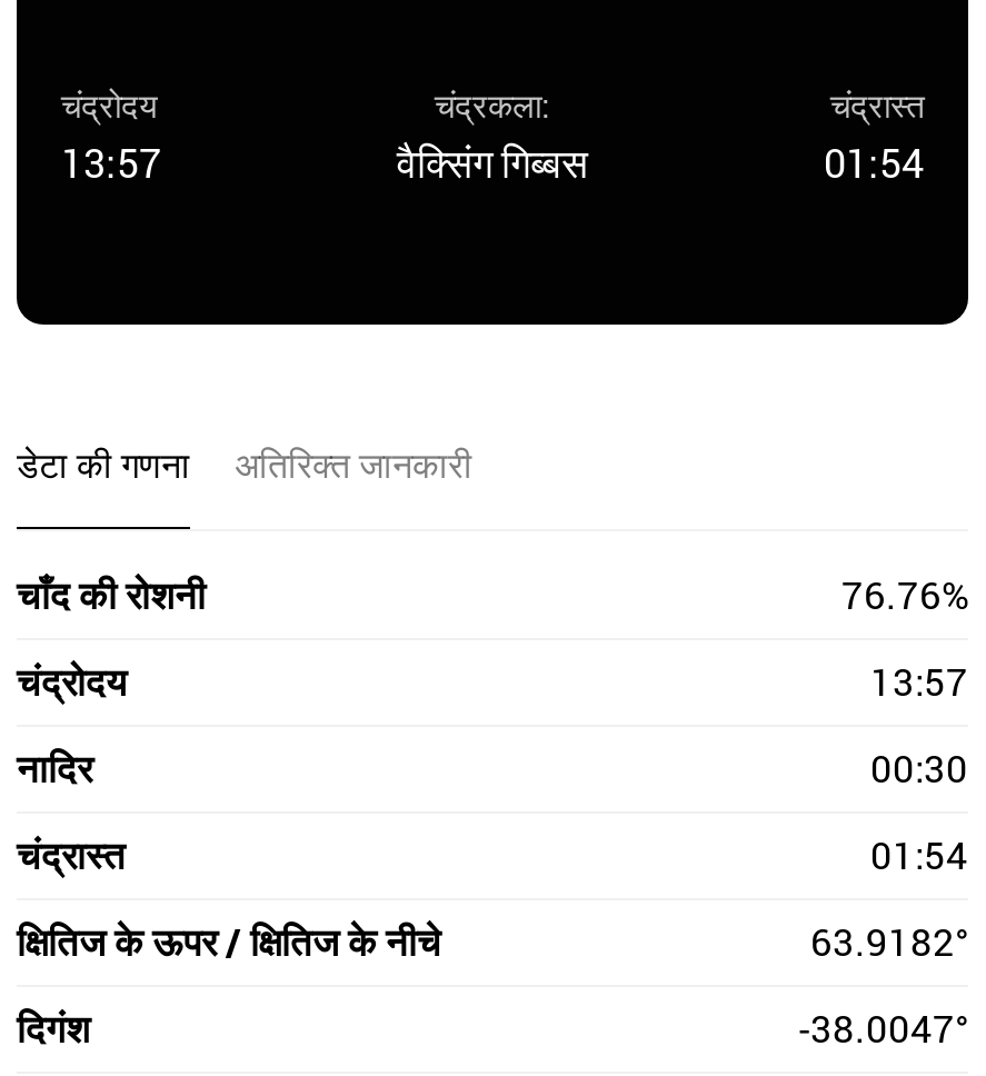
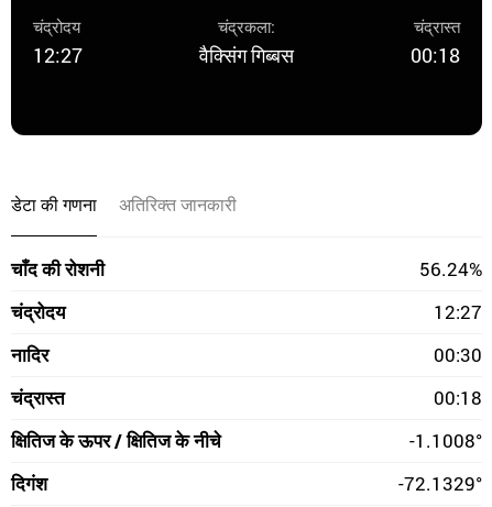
- 13:57
+ 12:27

- 01:54
+ 00:18

- 76.76%
+ 56.24%

- 13:57
+ 12:27

- 01:54
+ 00:18

- 63.9182°
+ -1.1008°

- -38.0047°
+ -72.1329°
